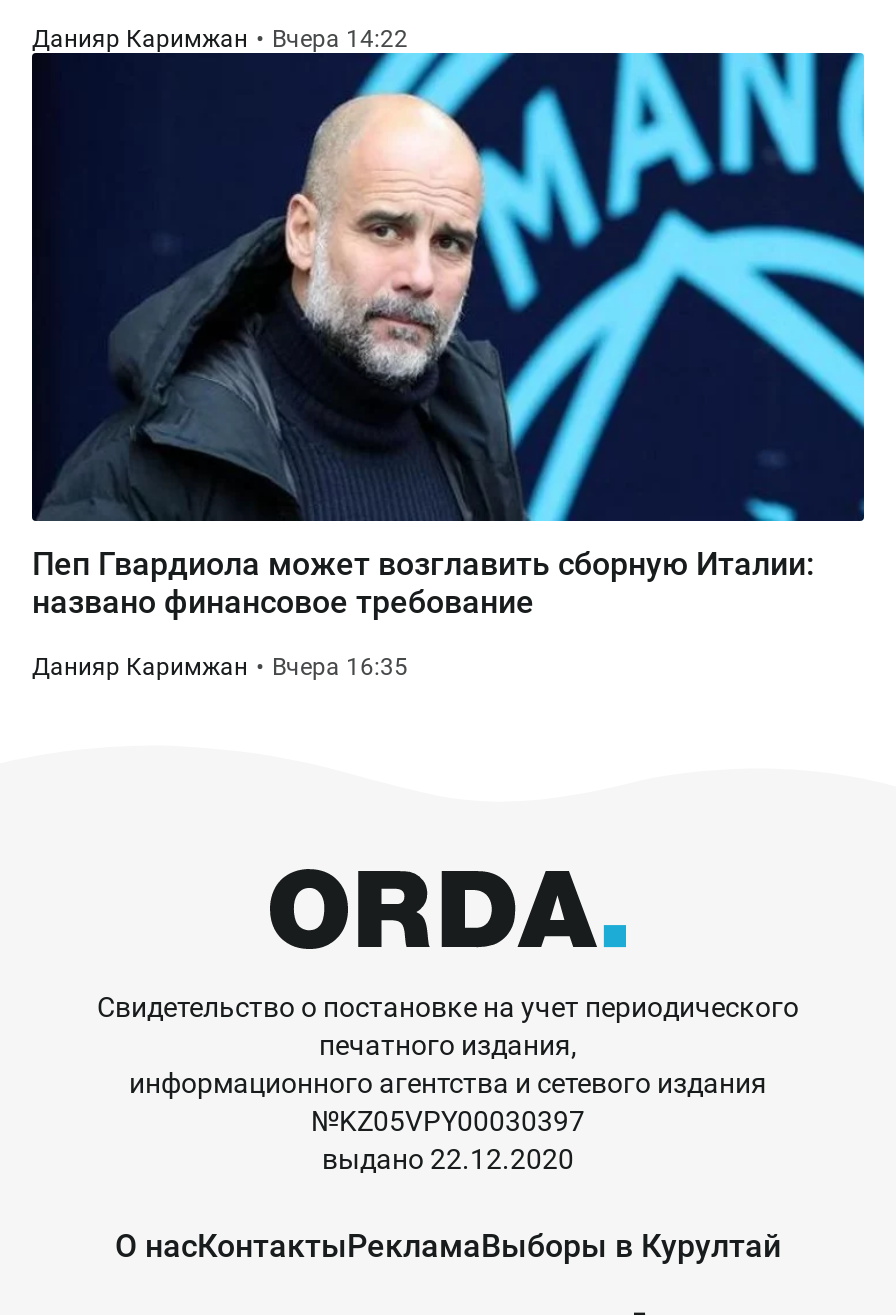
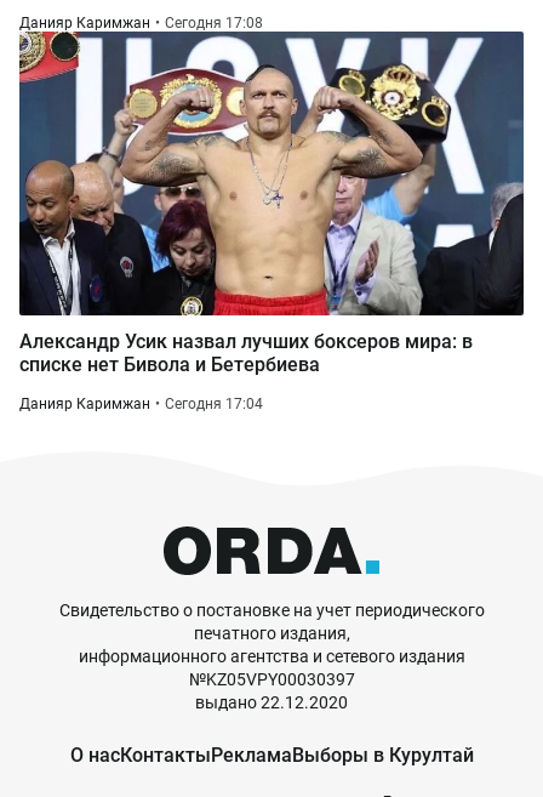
- [image]
- Данияр Каримжан Вчера 14:22
+ [image]
+ Данияр Каримжан Сегодня 17:08

- Пеп Гвардиола может возглавить сборную Италии:
- названо финансовое требование
+ Александр Усик назвал лучших боксеров мира: в
+ списке нет Бивола и Бетербиева

- Данияр Каримжан Вчера 16:35
+ Данияр Каримжан Сегодня 17:04
